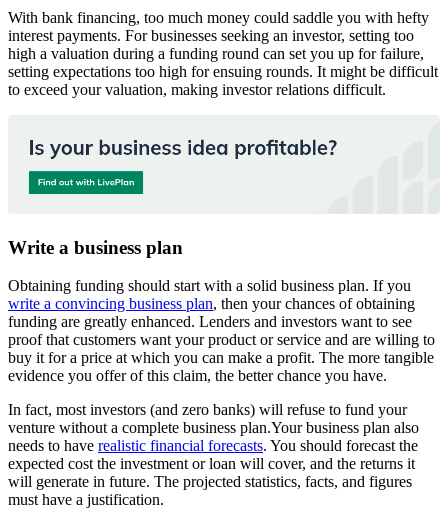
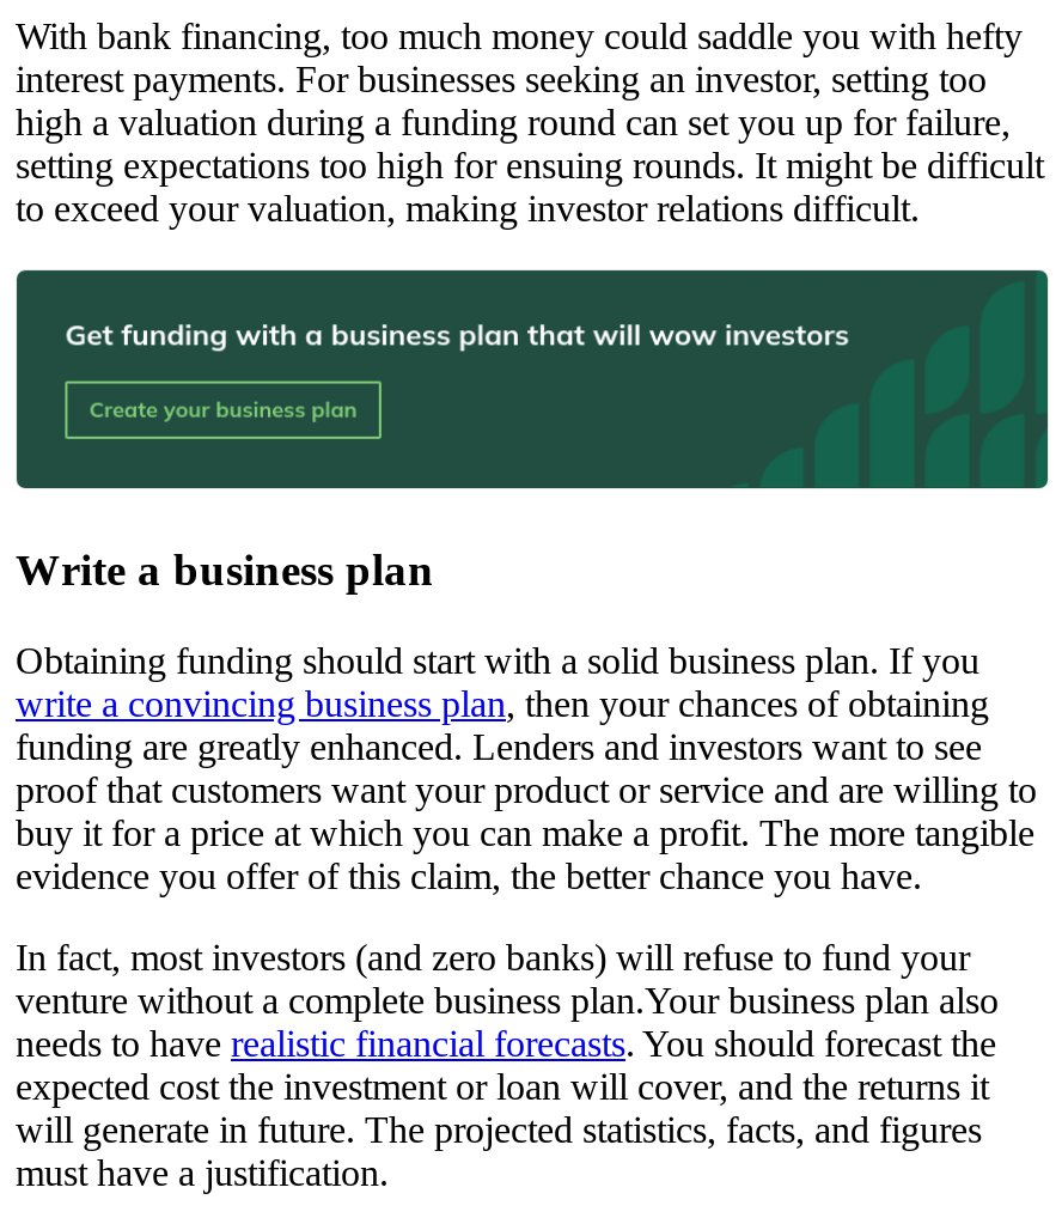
- [image]
+ [image]
